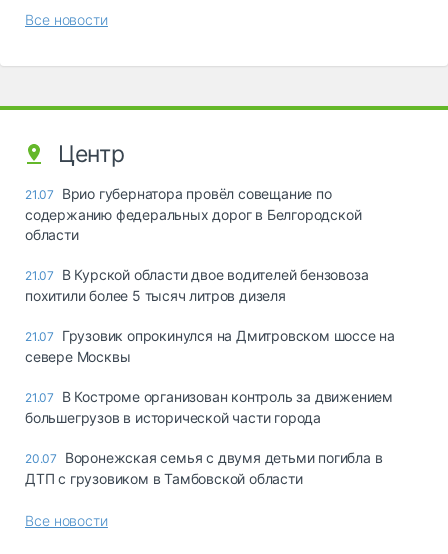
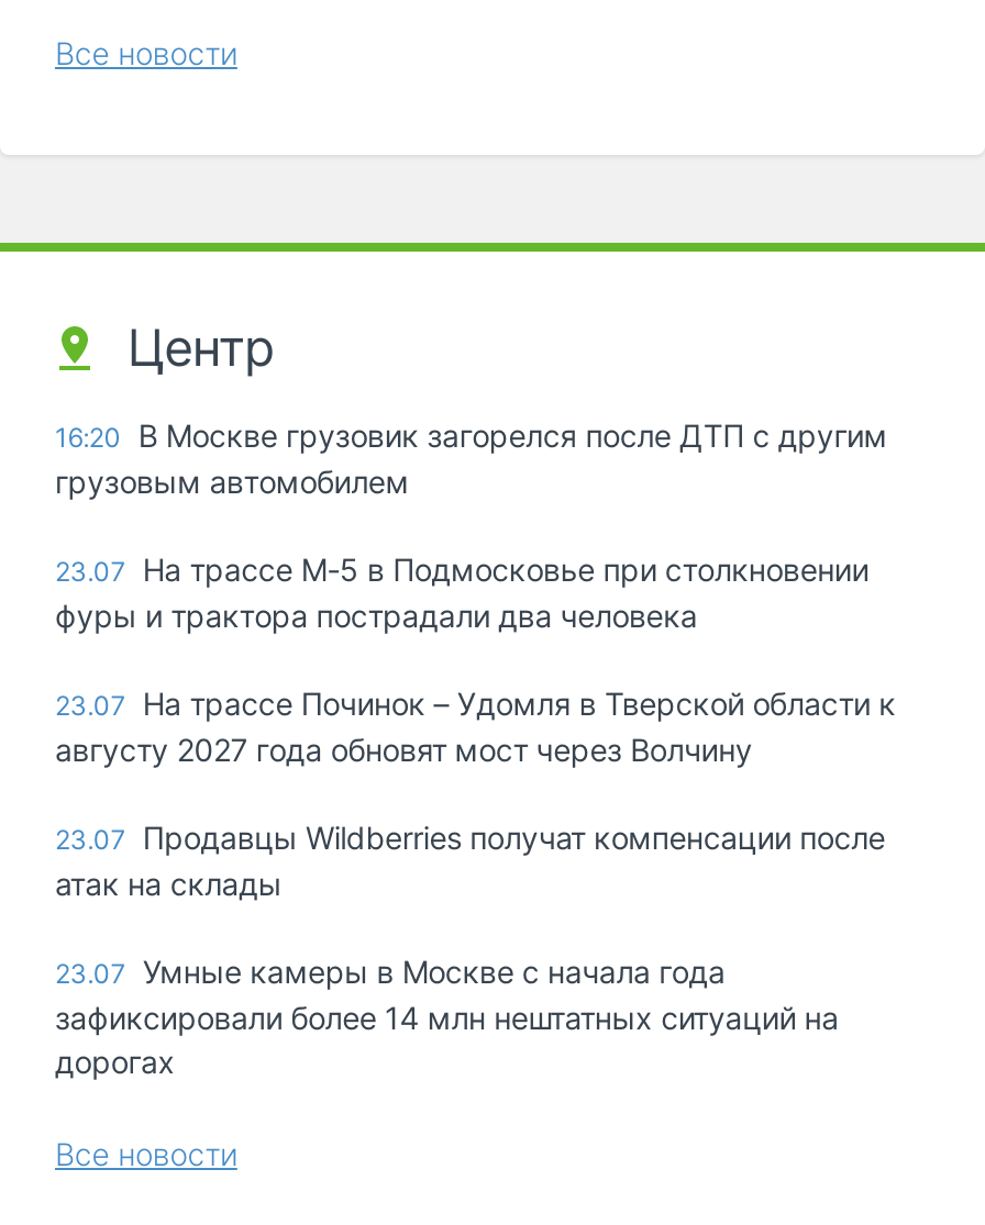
- 21.07 Врио губернатора провёл совещание по
- содержанию федеральных дорог в Белгородской
- области
+ 16:20 В Москве грузовик загорелся после ДТП с другим
+ грузовым автомобилем

- 21.07 В Курской области двое водителей бензовоза
- похитили более 5 тысяч литров дизеля
+ 23.07 На трассе М-5 в Подмосковье при столкновении
+ фуры и трактора пострадали два человека

- 21.07 Грузовик опрокинулся на Дмитровском шоссе на
- севере Москвы
+ 23.07 На трассе Починок – Удомля в Тверской области к
+ августу 2027 года обновят мост через Волчину

- 21.07 В Костроме организован контроль за движением
- большегрузов в исторической части города
+ 23.07 Продавцы Wildberries получат компенсации после
+ атак на склады

- 20.07 Воронежская семья с двумя детьми погибла в
- ДТП с грузовиком в Тамбовской области
+ 23.07 Умные камеры в Москве с начала года
+ зафиксировали более 14 млн нештатных ситуаций на
+ дорогах
